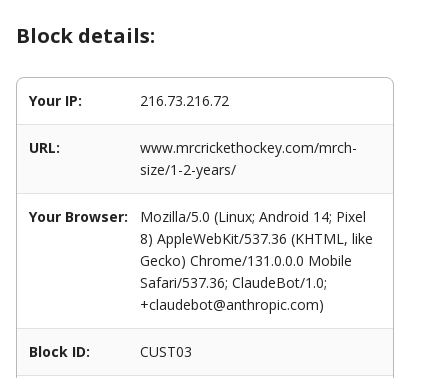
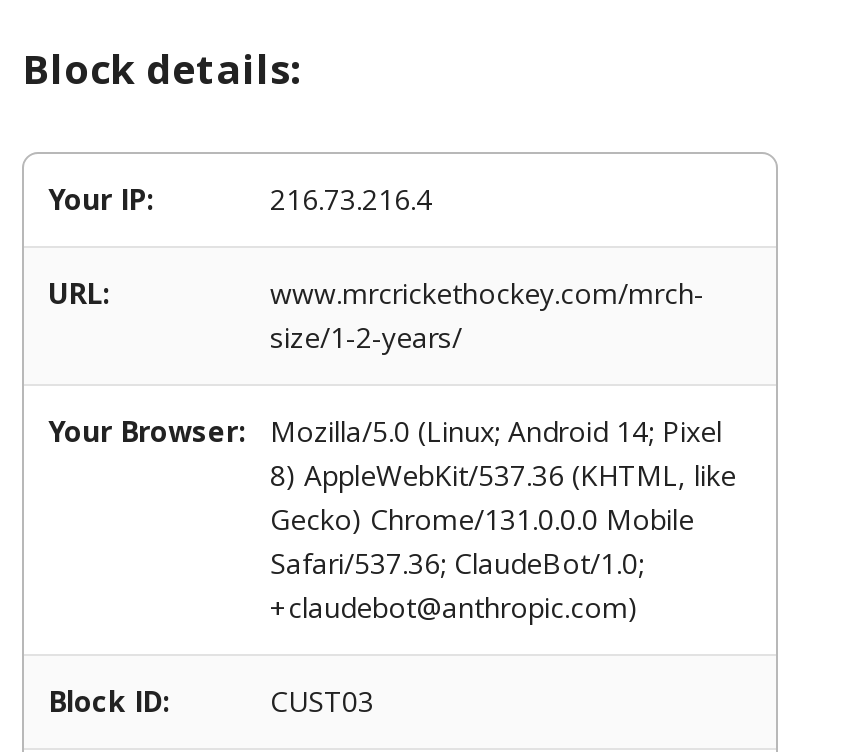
- 216.73.216.72
+ 216.73.216.4
